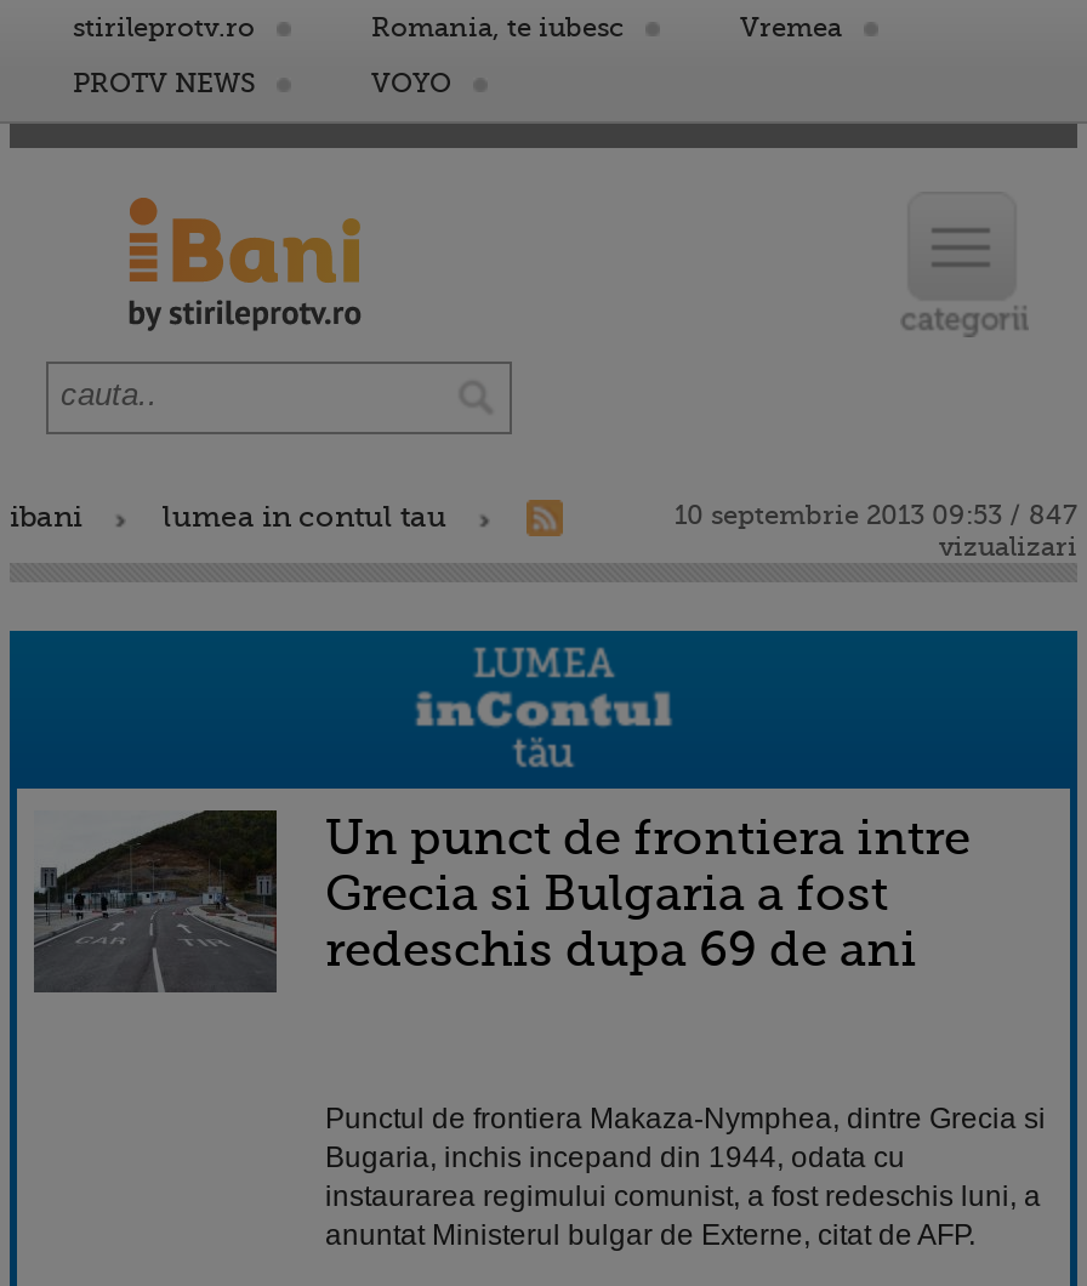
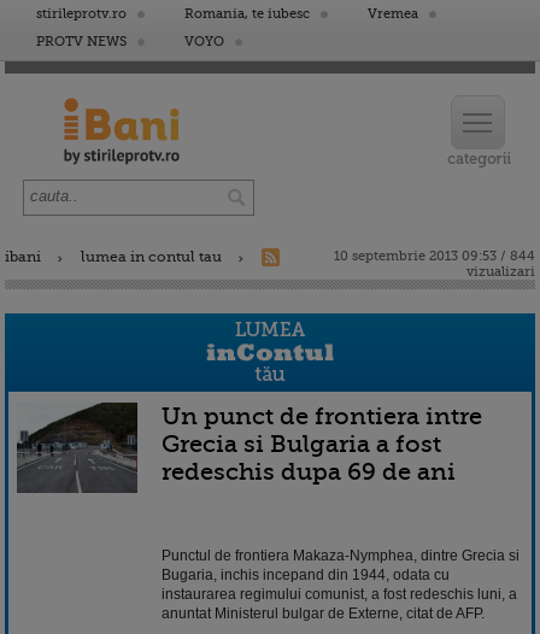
- 10 septembrie 2013 09:53 / 847
+ 10 septembrie 2013 09:53 / 844
